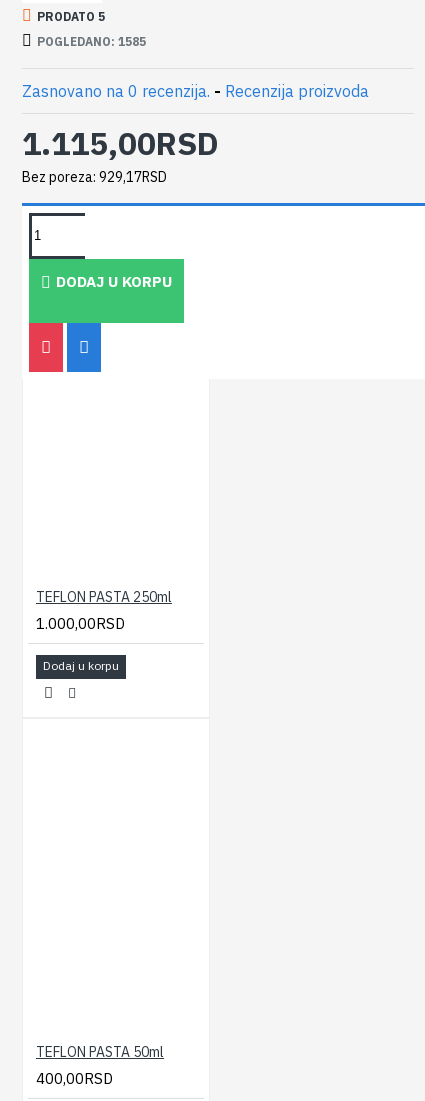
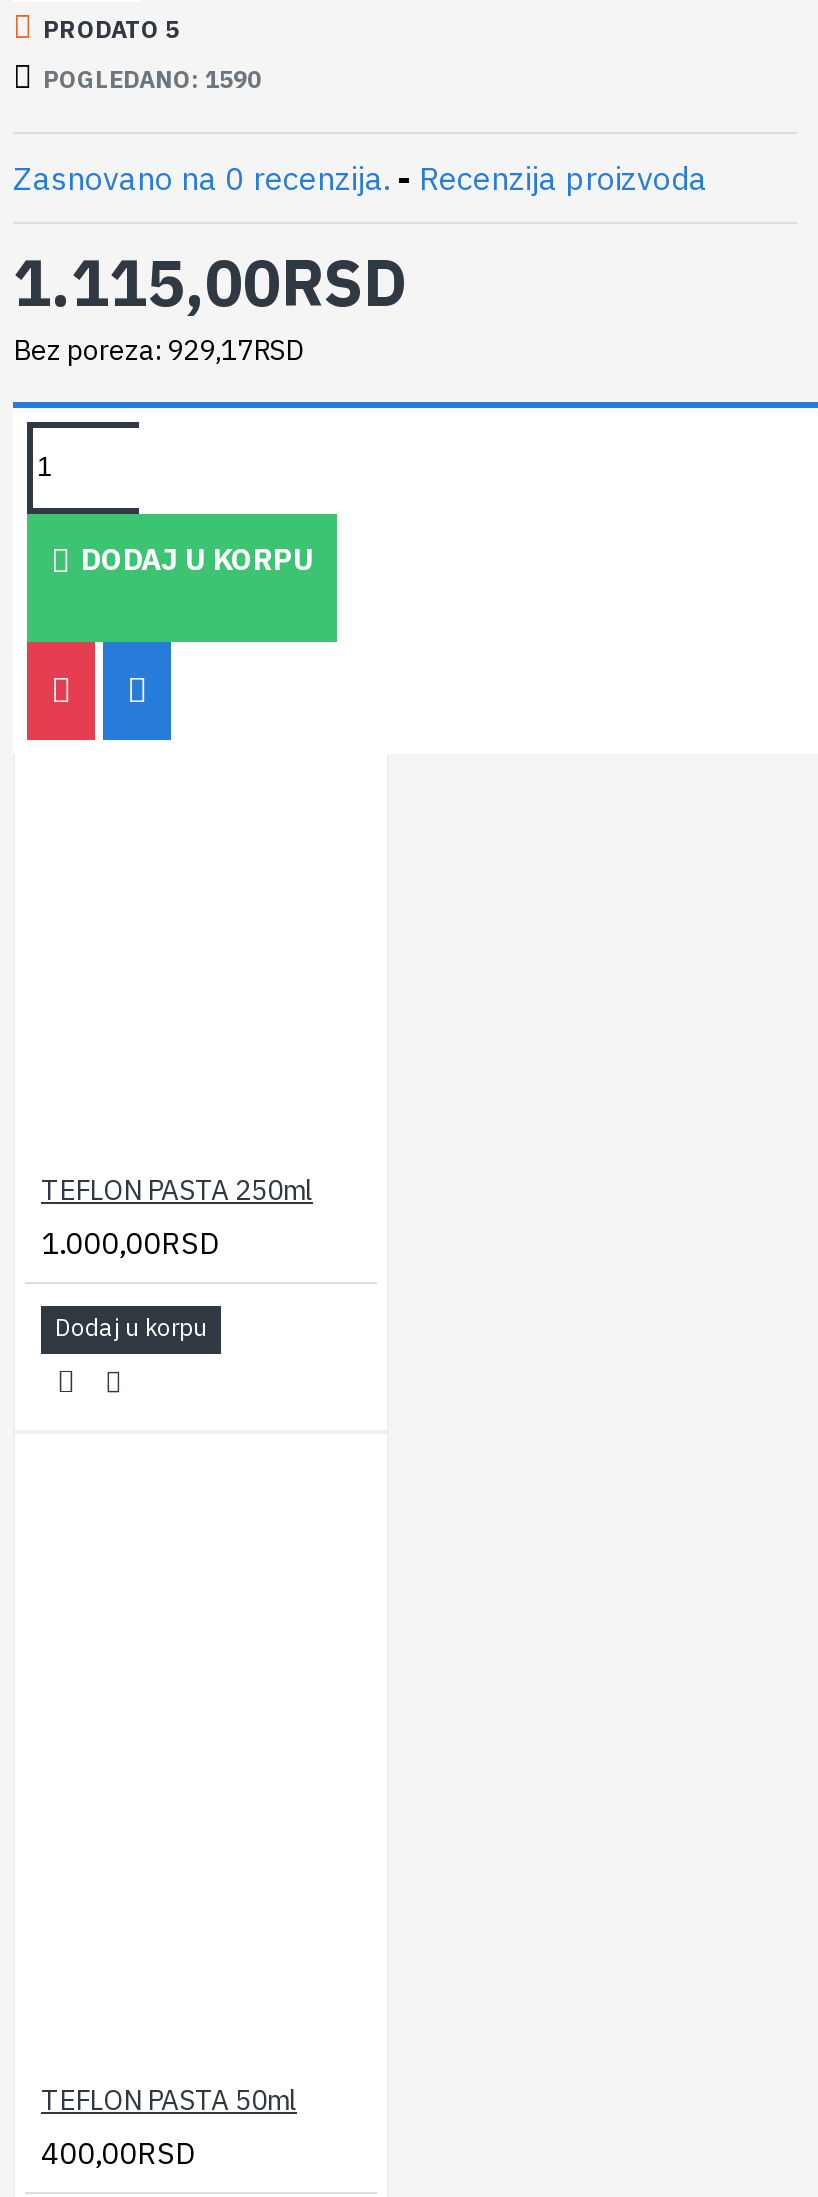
- POGLEDANO: 1585
+ POGLEDANO: 1590
